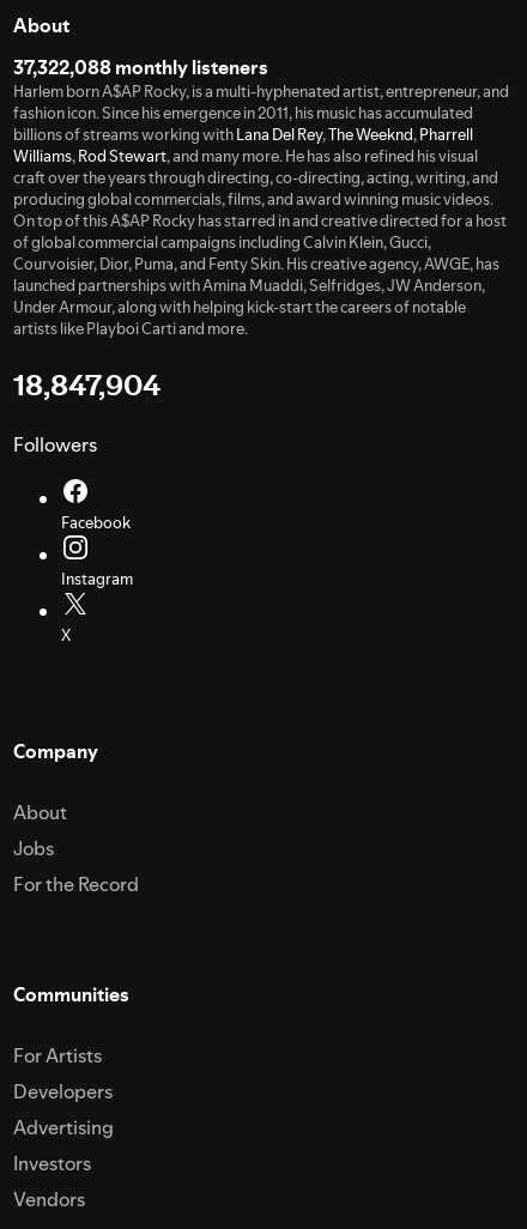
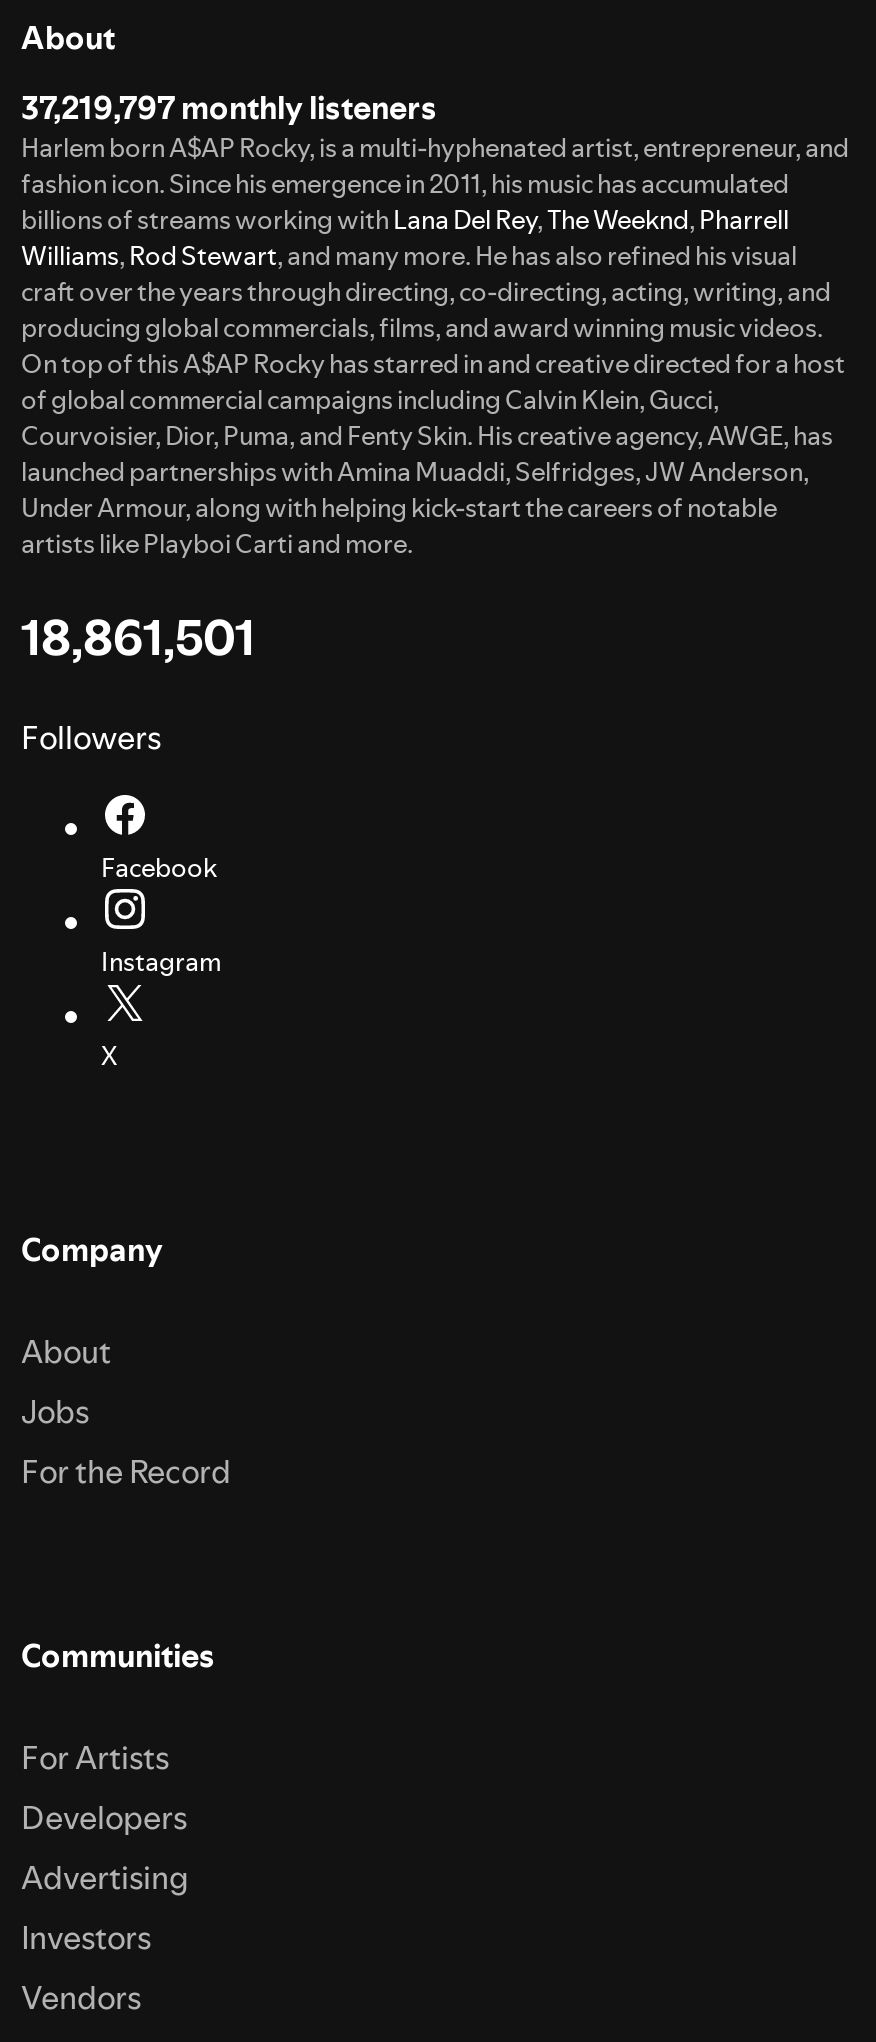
- 37,322,088 monthly listeners
+ 37,219,797 monthly listeners

- 18,847,904
+ 18,861,501
